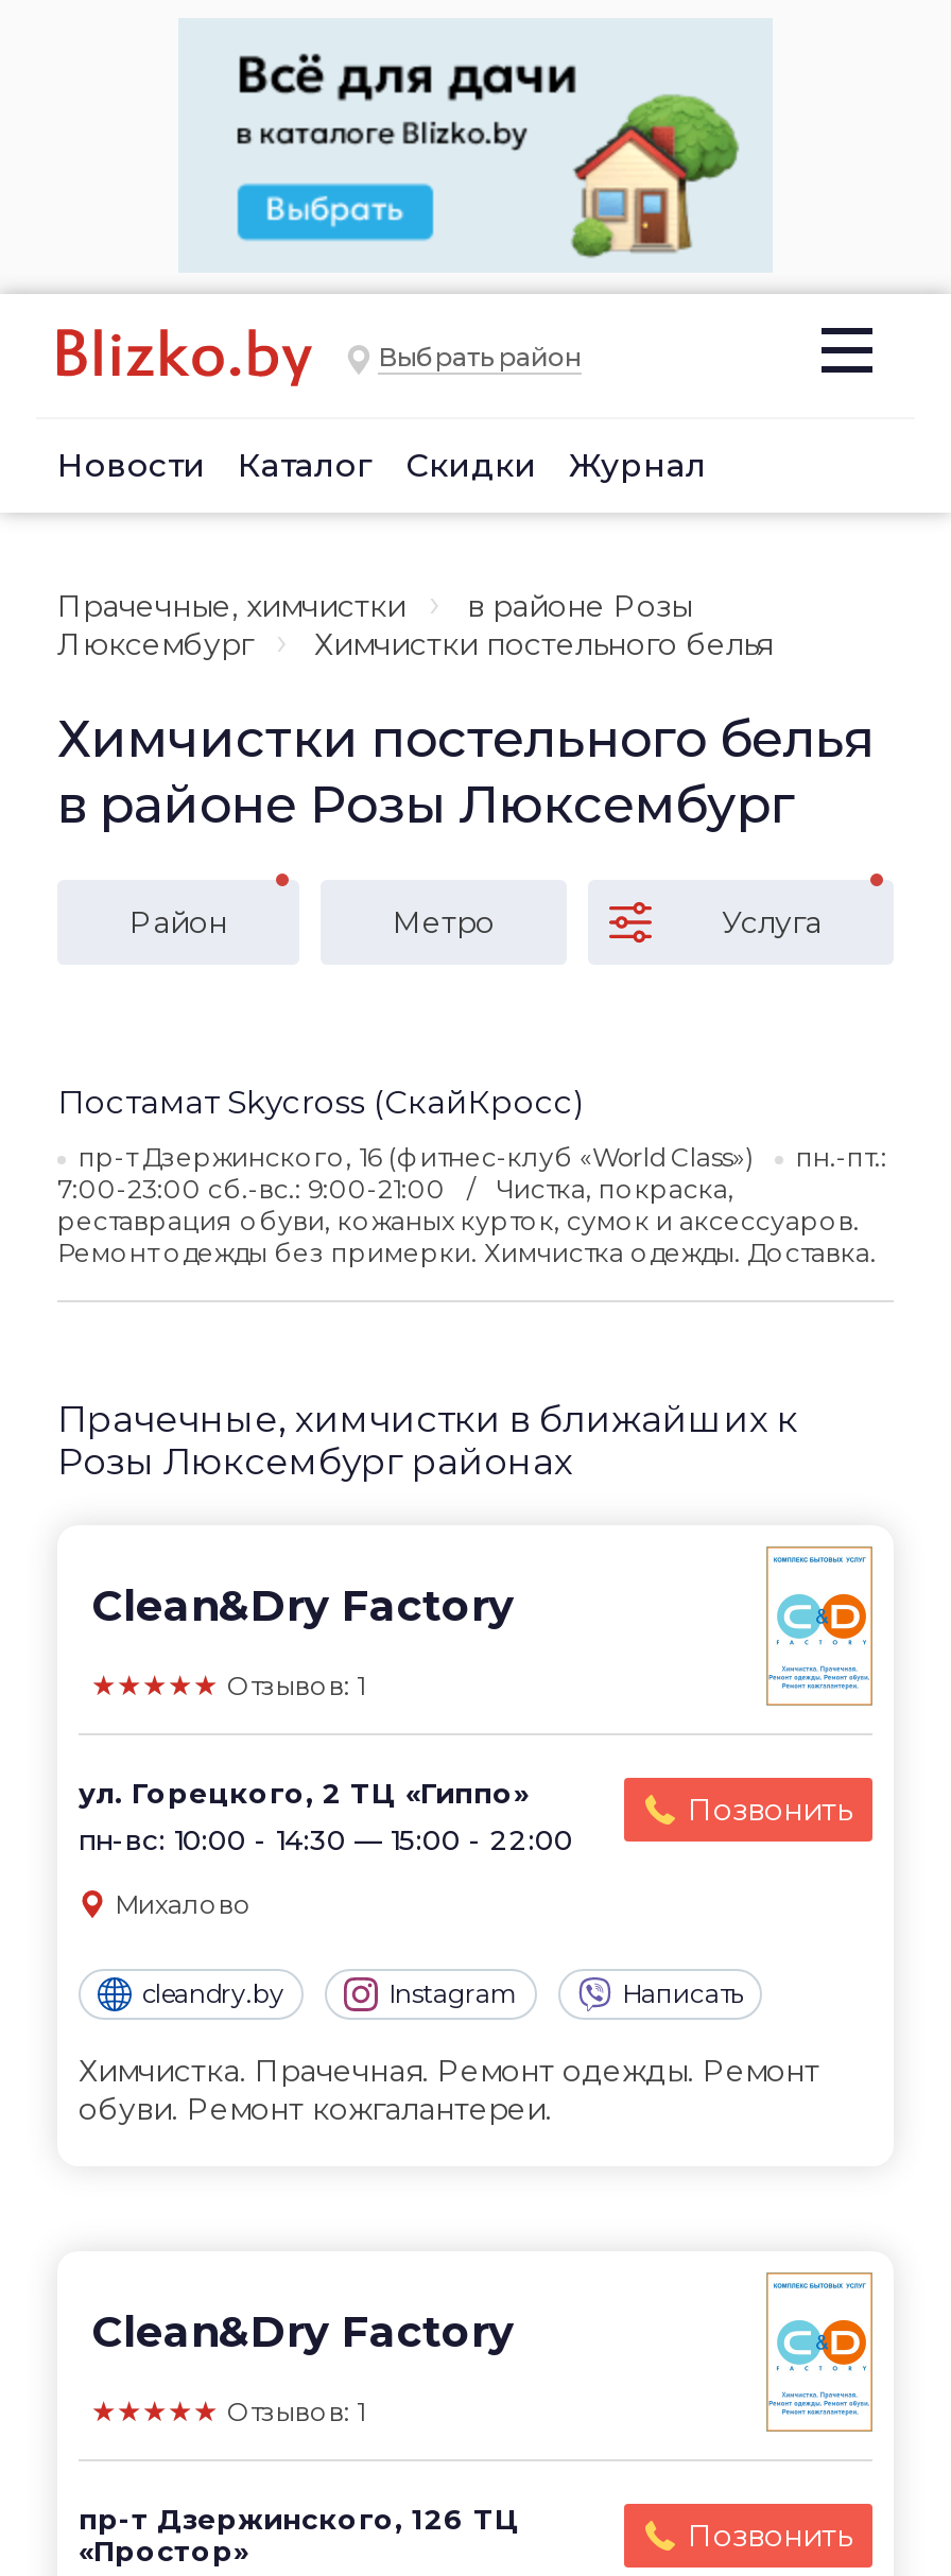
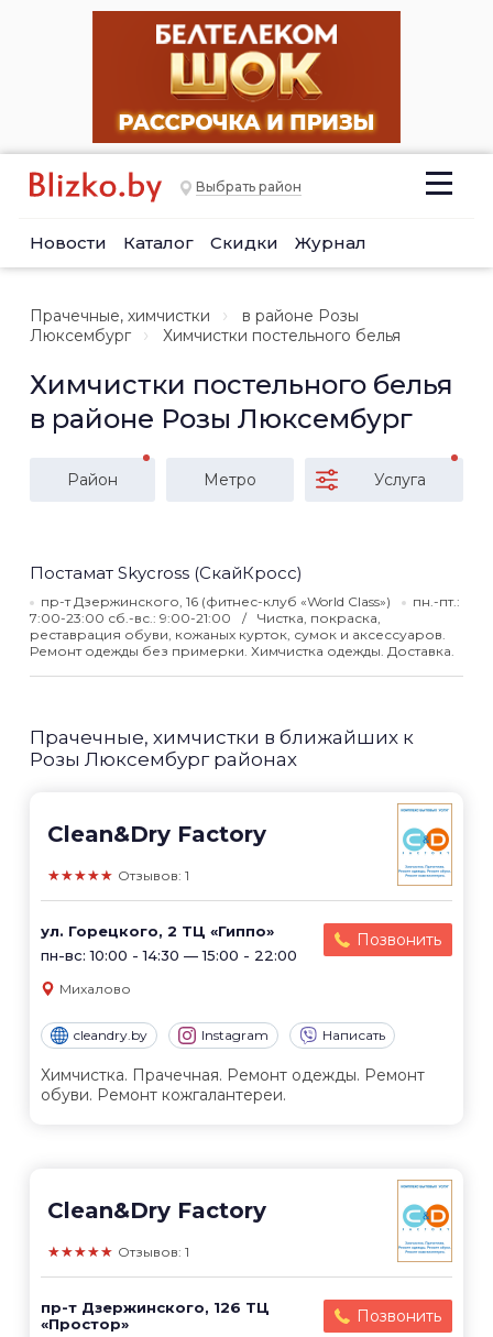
- [image]
+ [image]
